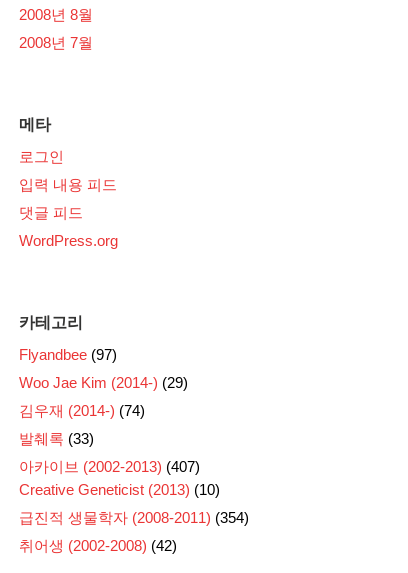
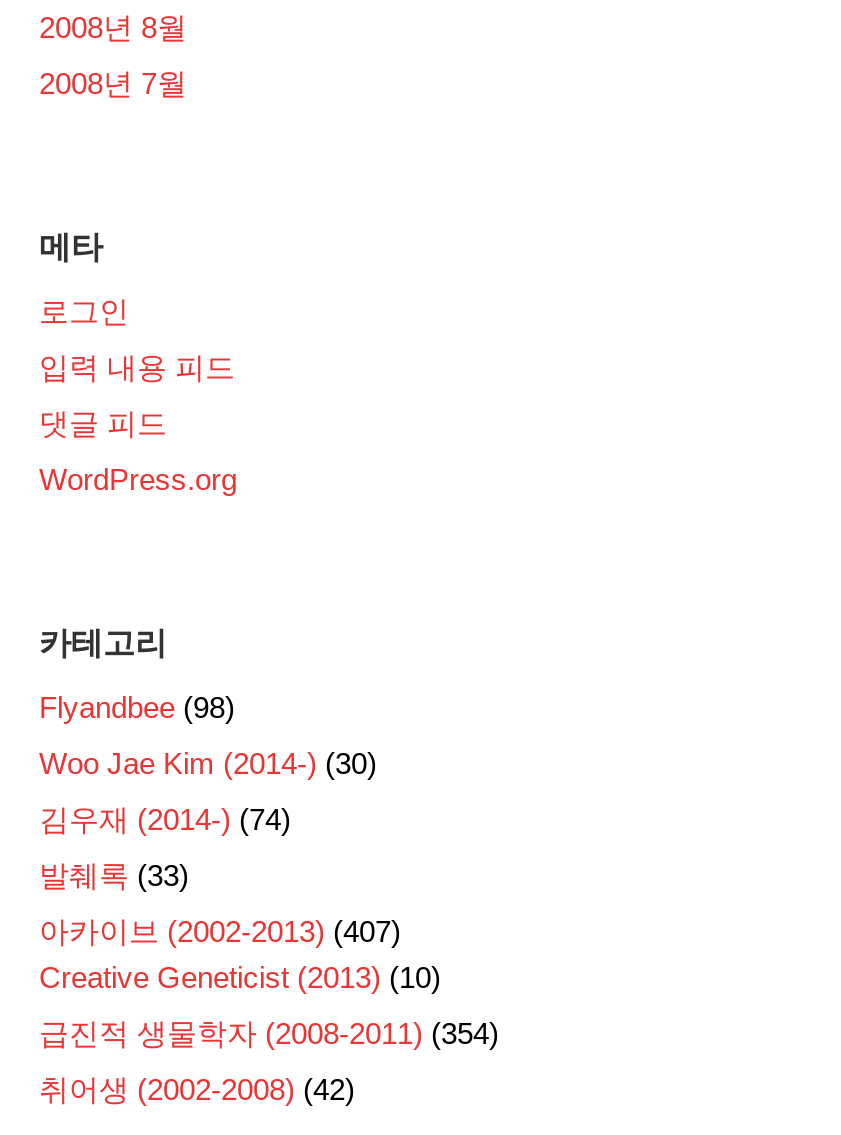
- Flyandbee (97)
+ Flyandbee (98)

- Woo Jae Kim (2014-) (29)
+ Woo Jae Kim (2014-) (30)
